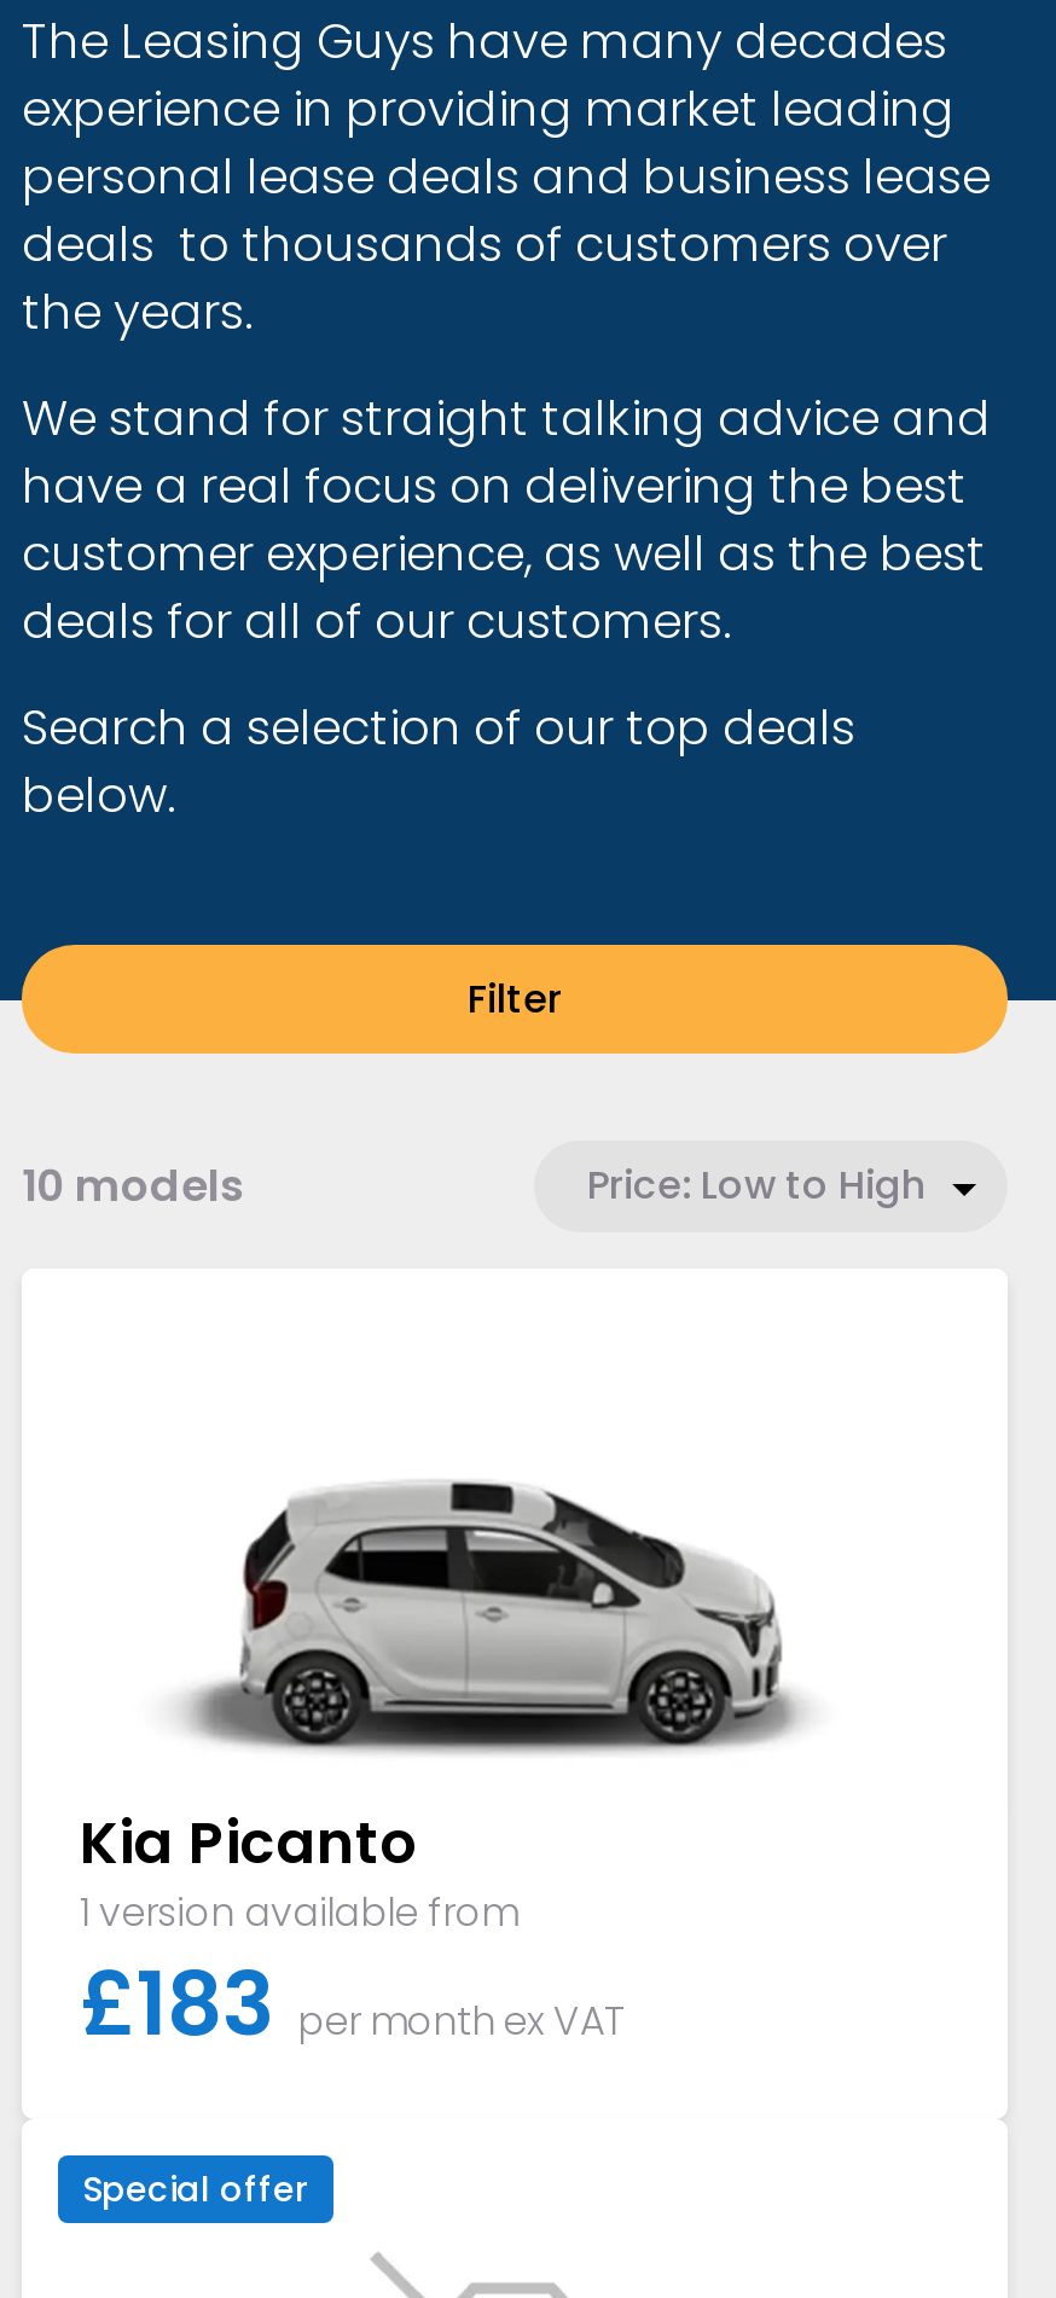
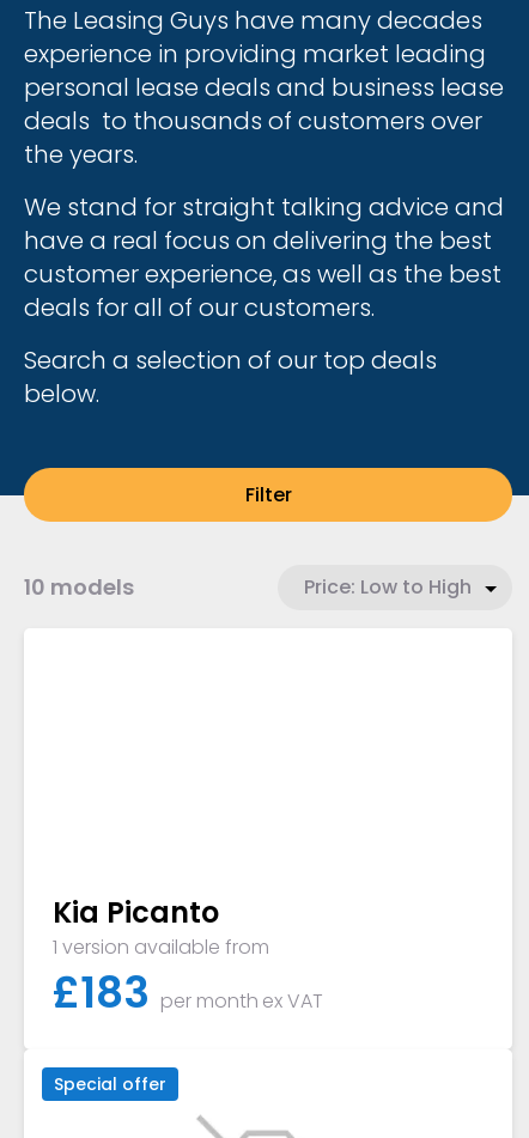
- [image]
